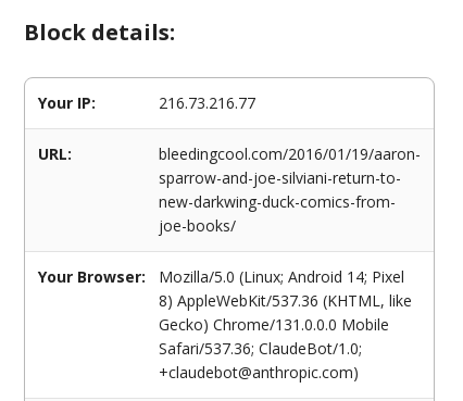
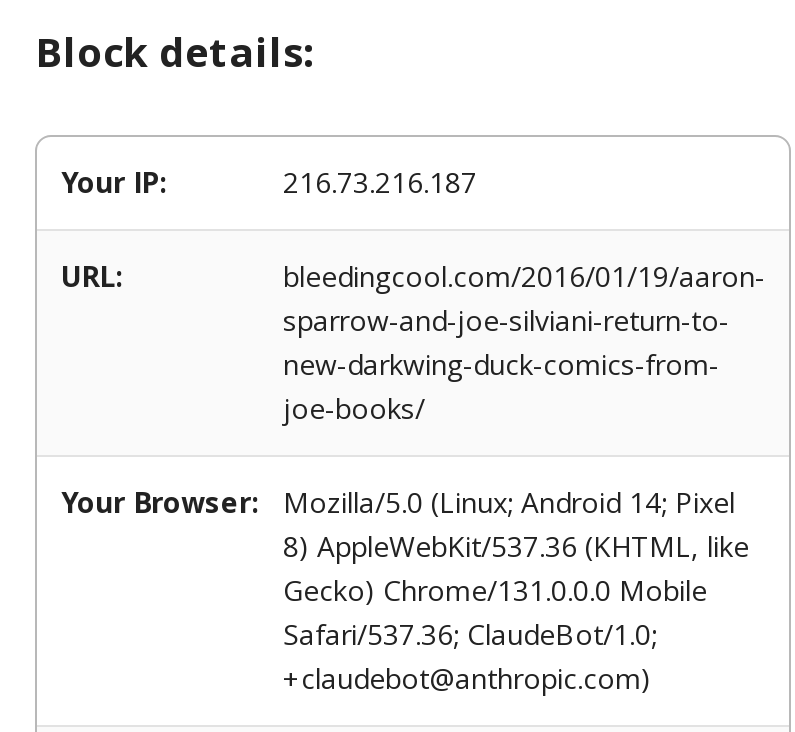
- 216.73.216.77
+ 216.73.216.187
